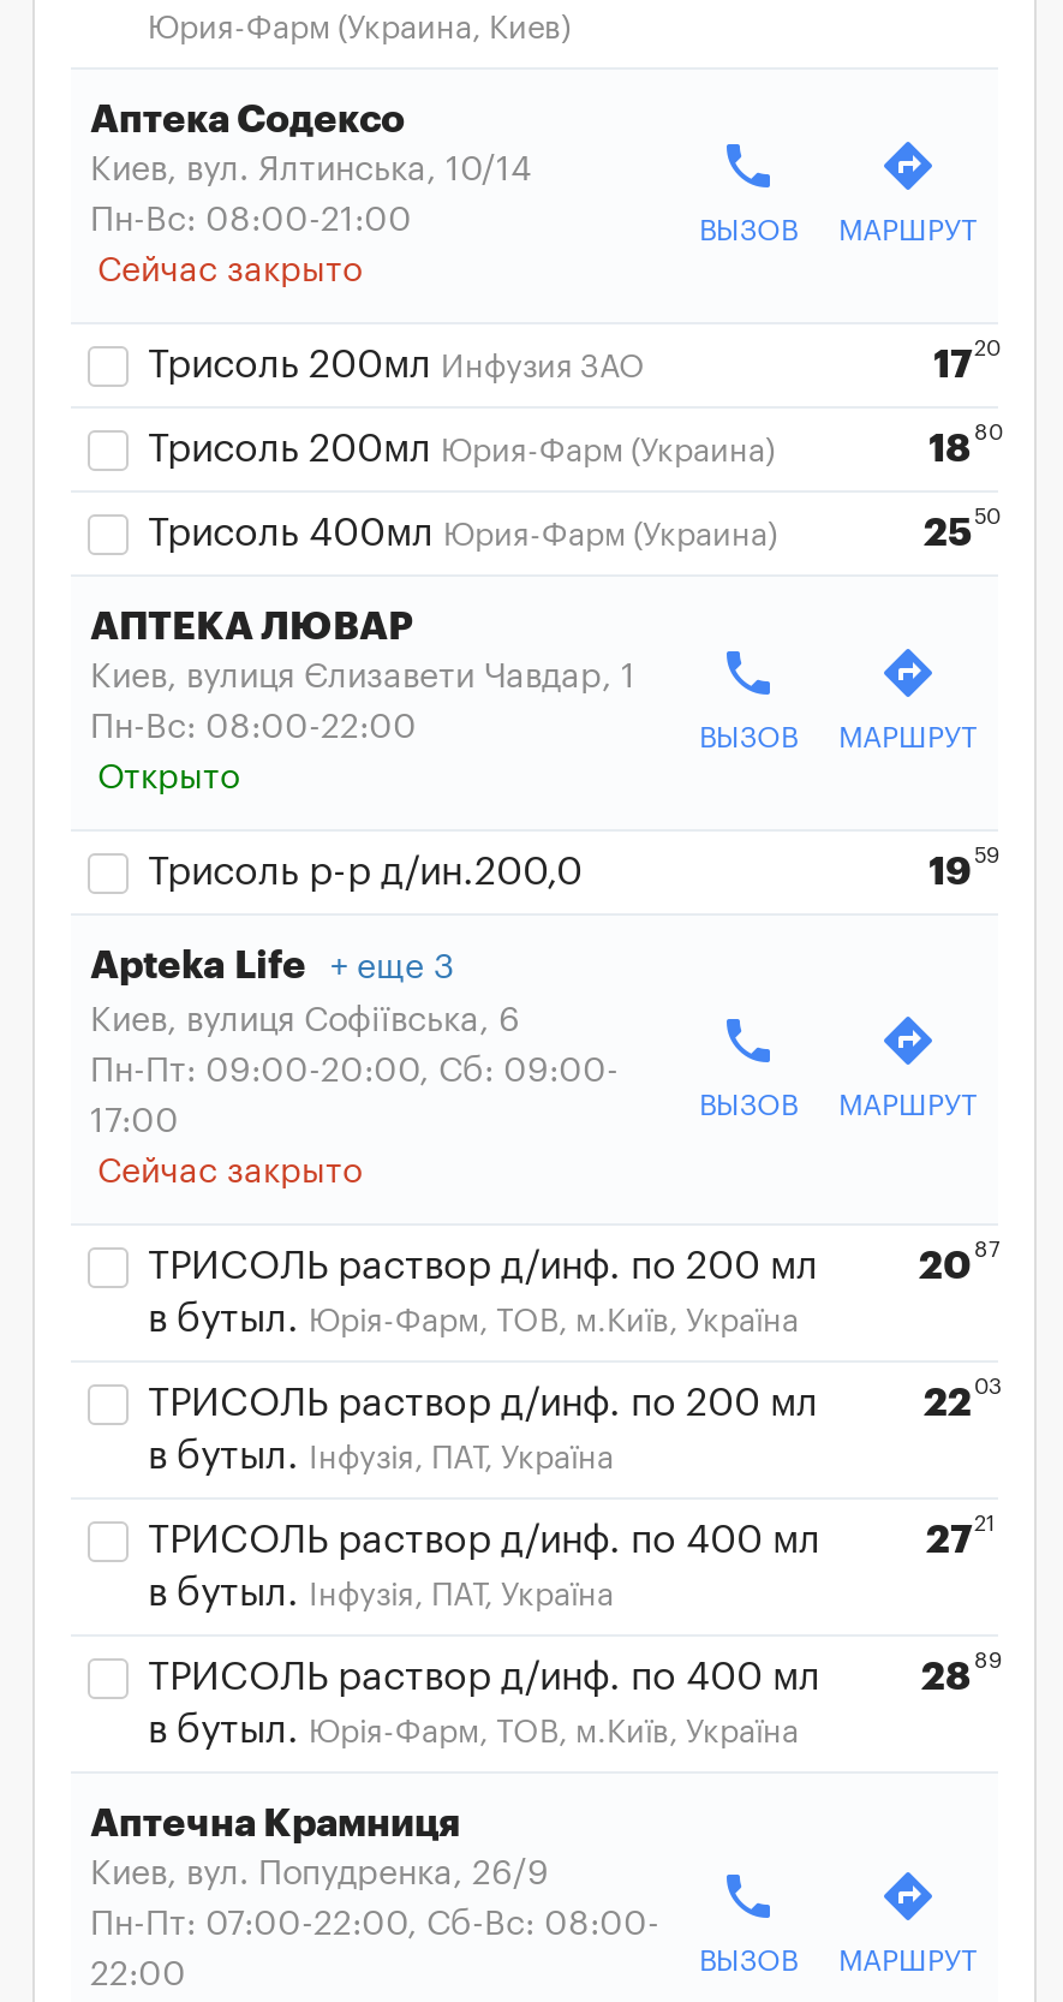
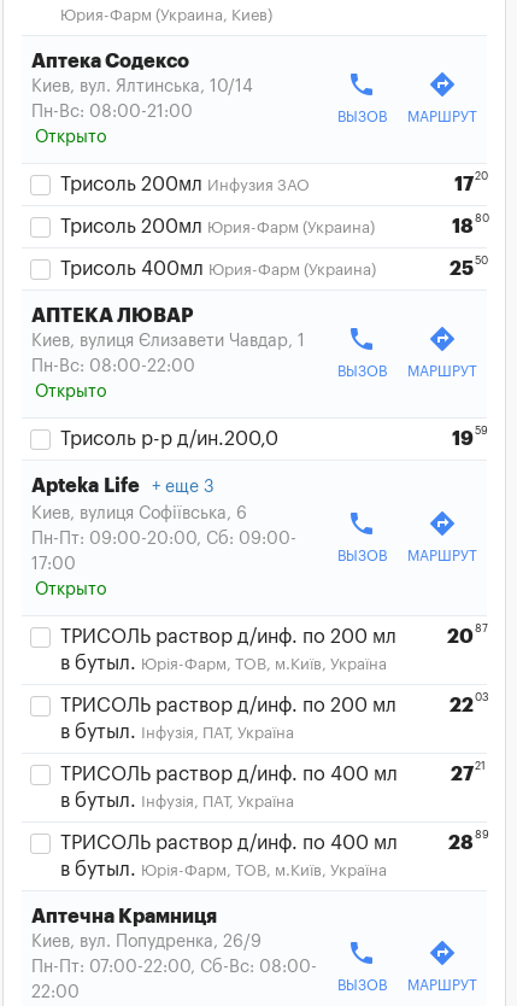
- Сейчас закрыто
+ Открыто

- Сейчас закрыто
+ Открыто
